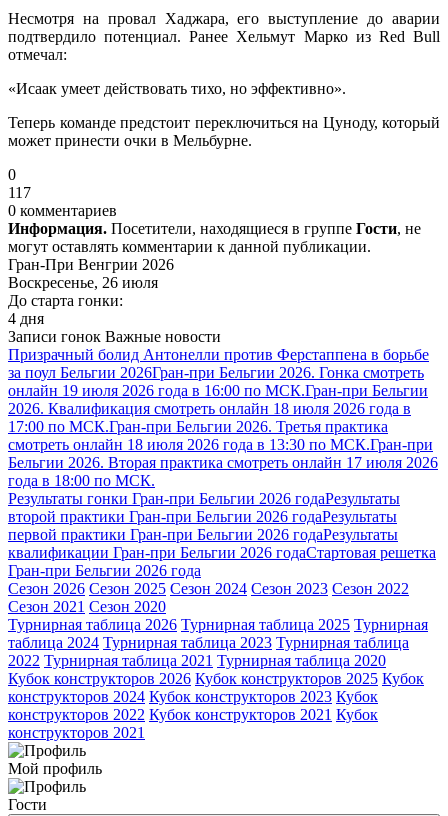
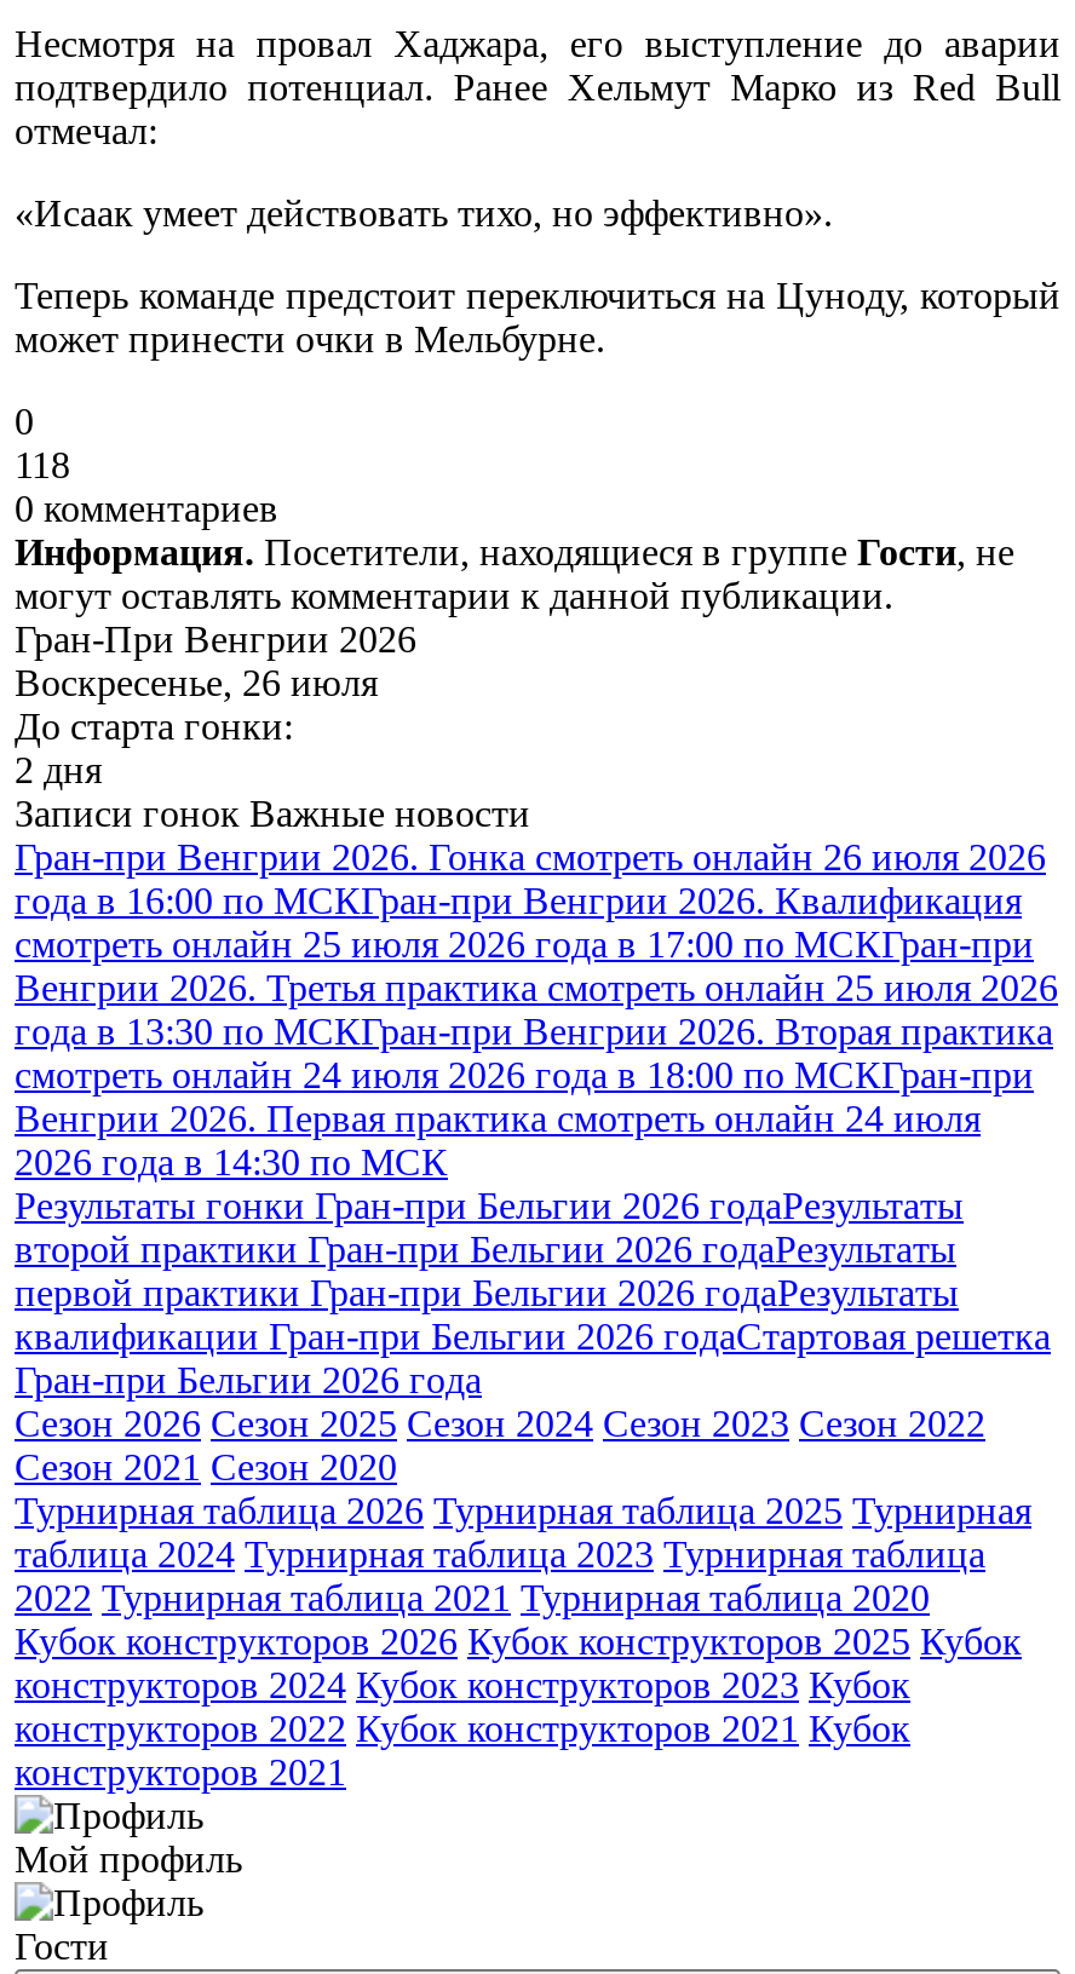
- 117
+ 118

- 4 дня
+ 2 дня

- Призрачный болид Антонелли против Ферстаппена в борьбе
- за поул Бельгии 2026Гран-при Бельгии 2026. Гонка смотреть
- онлайн 19 июля 2026 года в 16:00 по МСК.Гран-при Бельгии
- 2026. Квалификация смотреть онлайн 18 июля 2026 года в
- 17:00 по МСК.Гран-при Бельгии 2026. Третья практика
- смотреть онлайн 18 июля 2026 года в 13:30 по МСК.Гран-при
- Бельгии 2026. Вторая практика смотреть онлайн 17 июля 2026
- года в 18:00 по МСК.
+ Гран-при Венгрии 2026. Гонка смотреть онлайн 26 июля 2026
+ года в 16:00 по МСКГран-при Венгрии 2026. Квалификация
+ смотреть онлайн 25 июля 2026 года в 17:00 по МСКГран-при
+ Венгрии 2026. Третья практика смотреть онлайн 25 июля 2026
+ года в 13:30 по МСКГран-при Венгрии 2026. Вторая практика
+ смотреть онлайн 24 июля 2026 года в 18:00 по МСКГран-при
+ Венгрии 2026. Первая практика смотреть онлайн 24 июля
+ 2026 года в 14:30 по МСК
